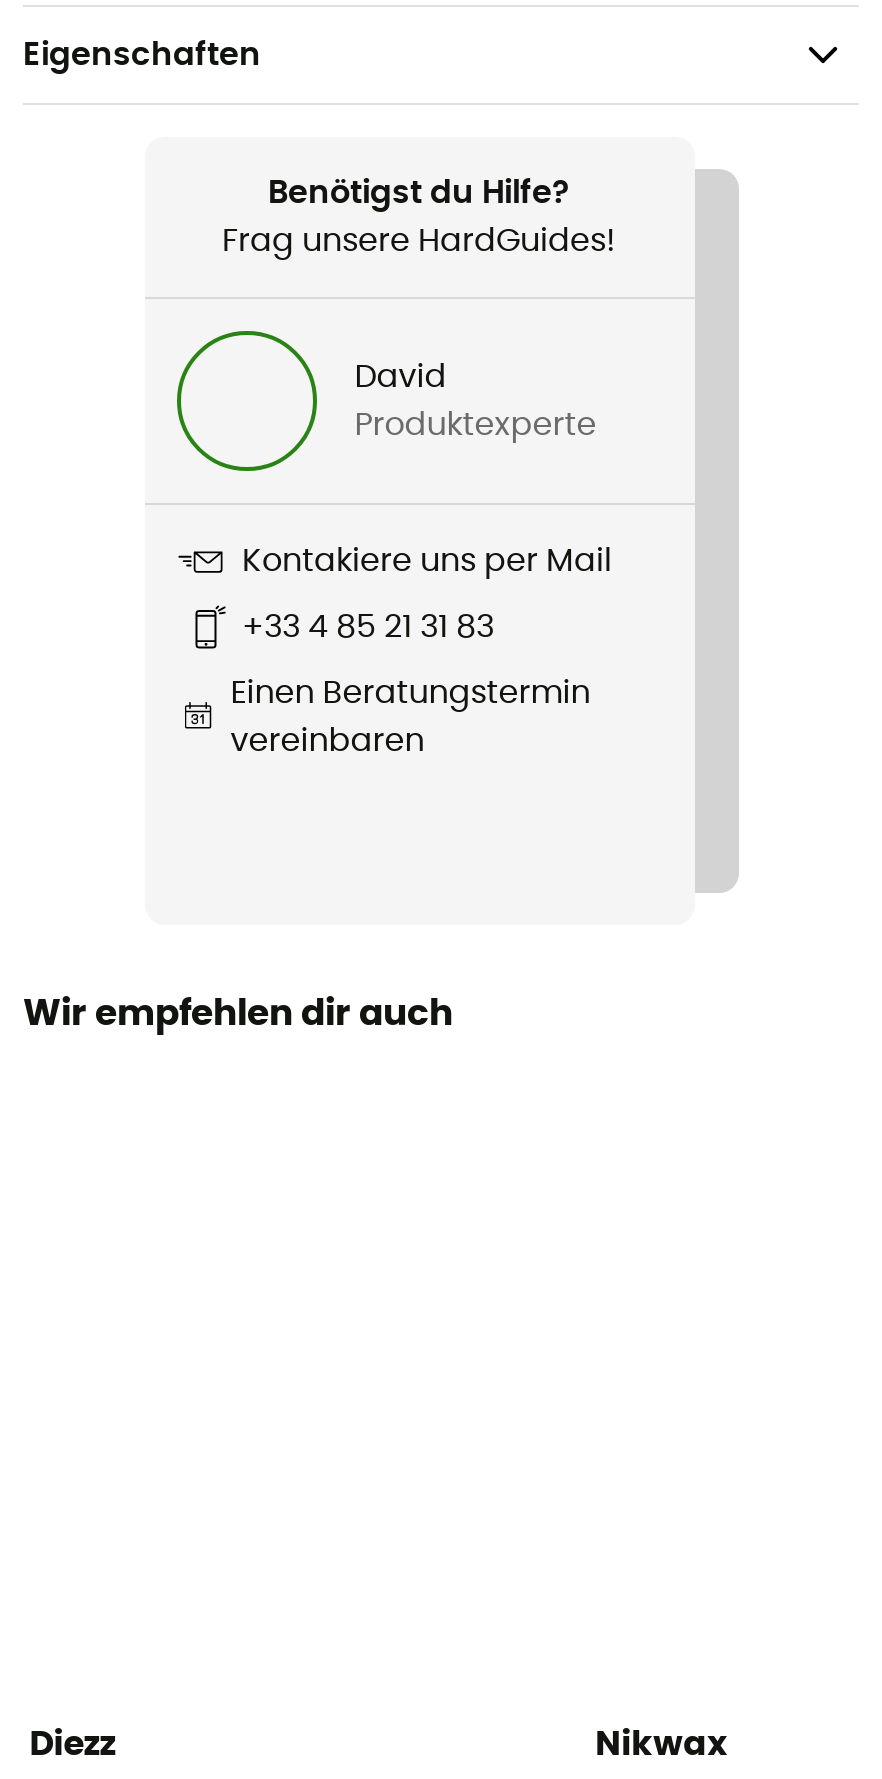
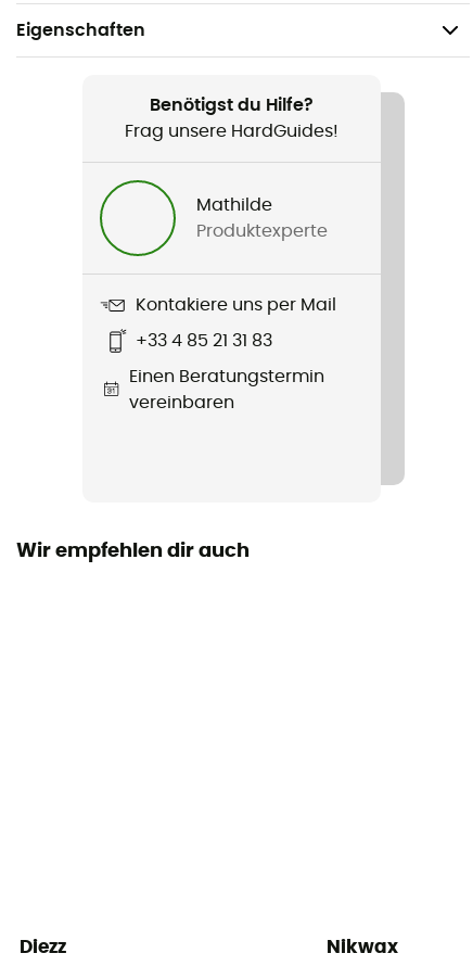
- David
+ Mathilde
